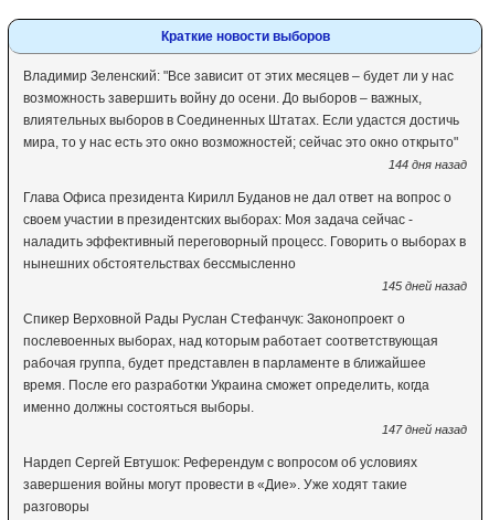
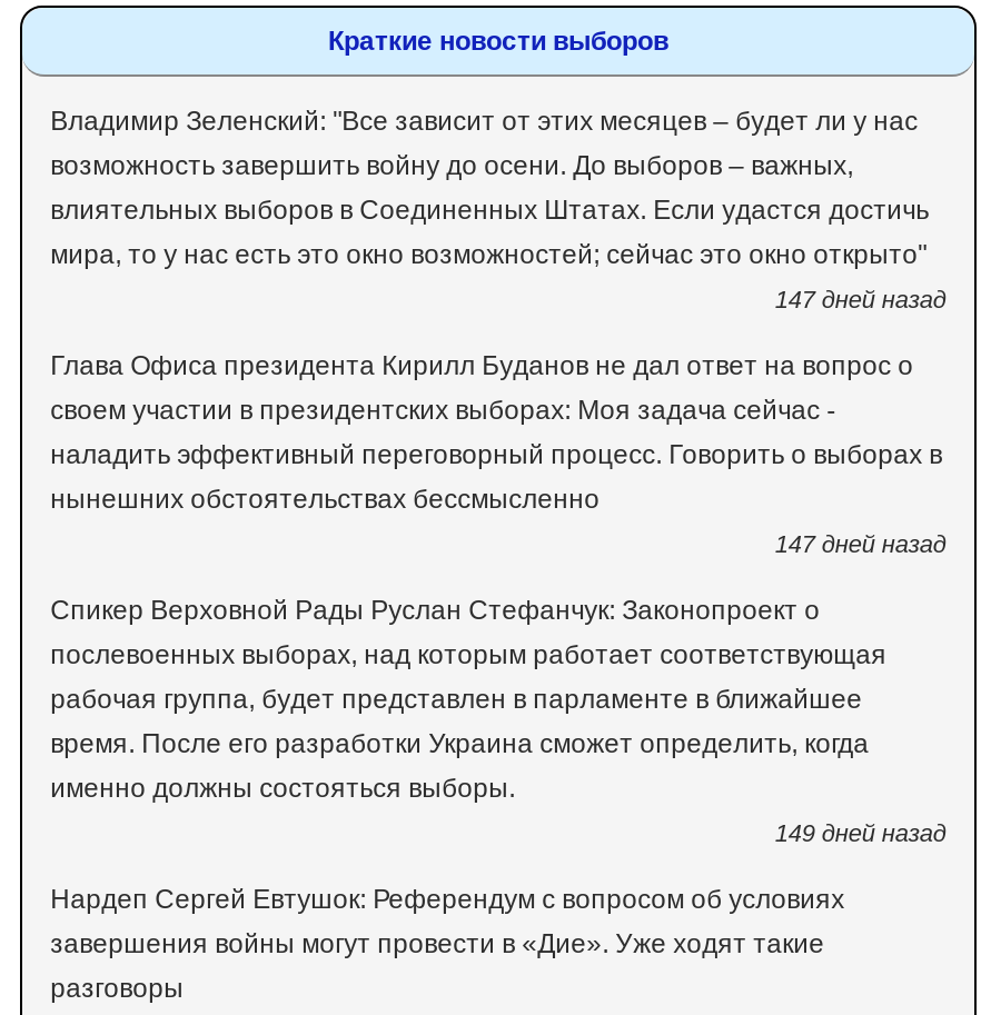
- 144 дня назад
+ 147 дней назад

- 145 дней назад
+ 147 дней назад

- 147 дней назад
+ 149 дней назад
